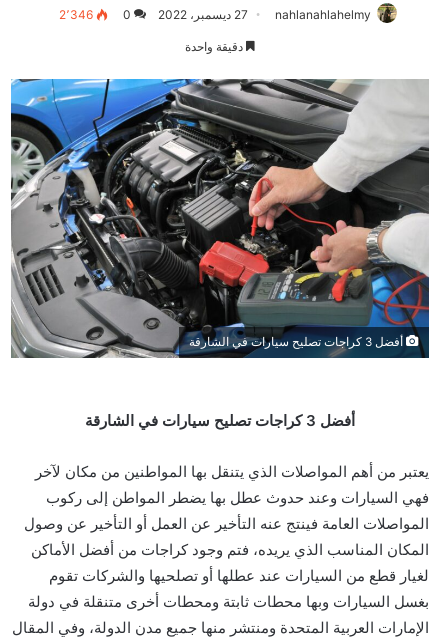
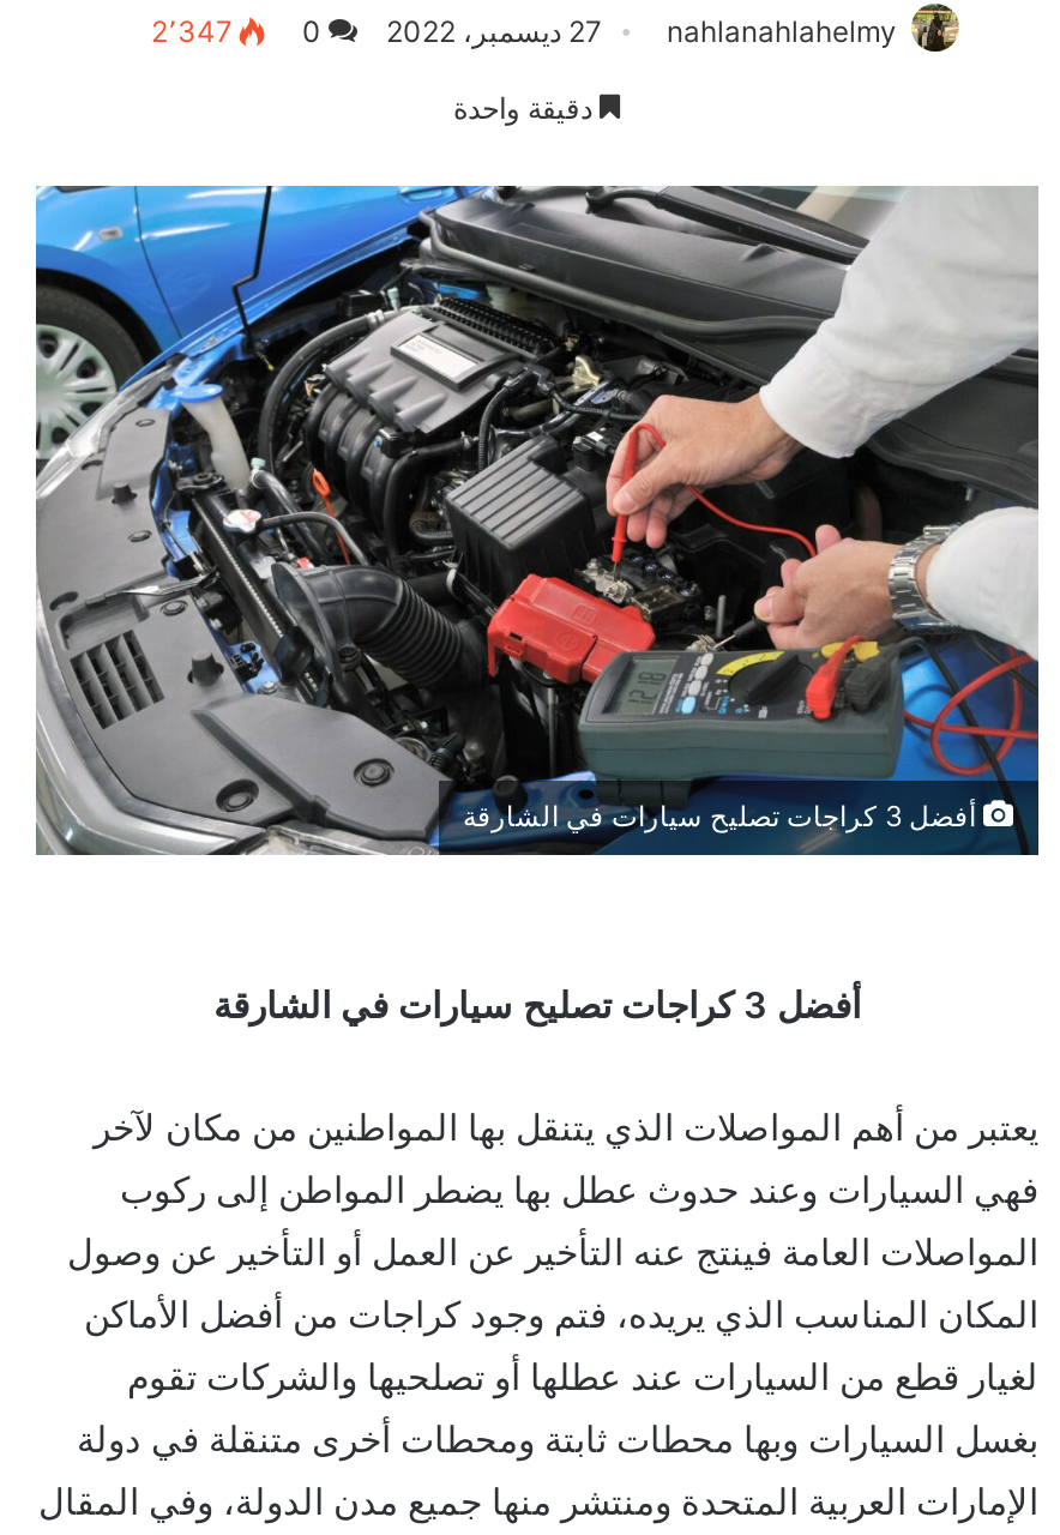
- 2٬346 0
+ 2٬347 0
